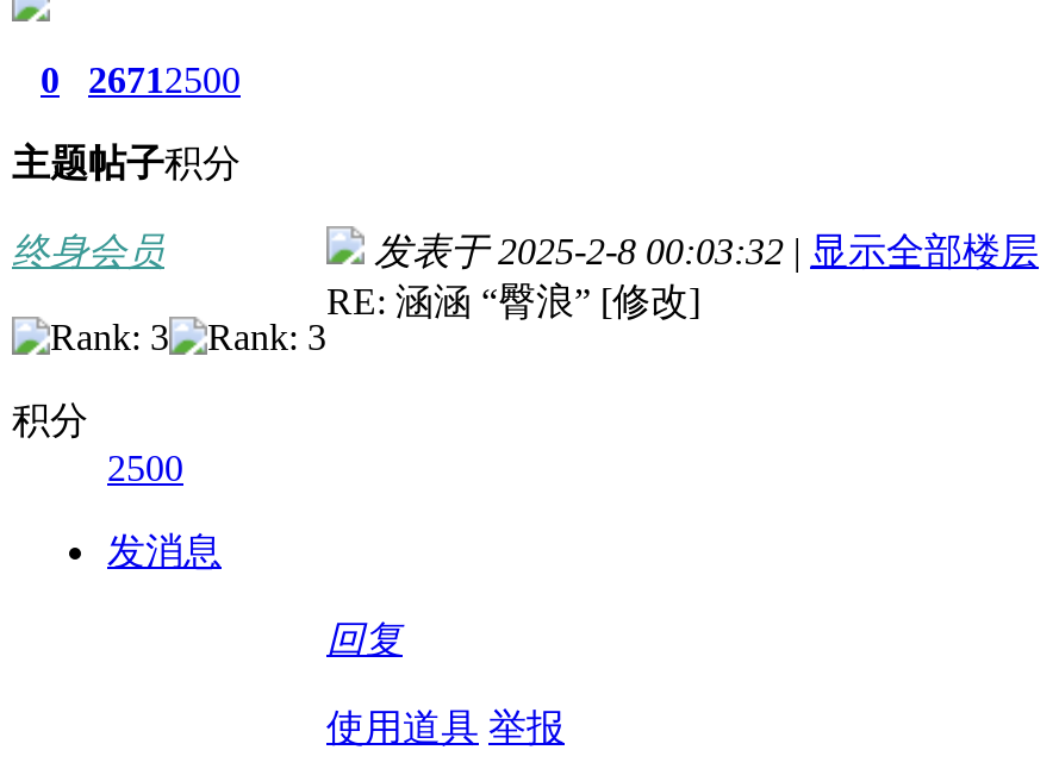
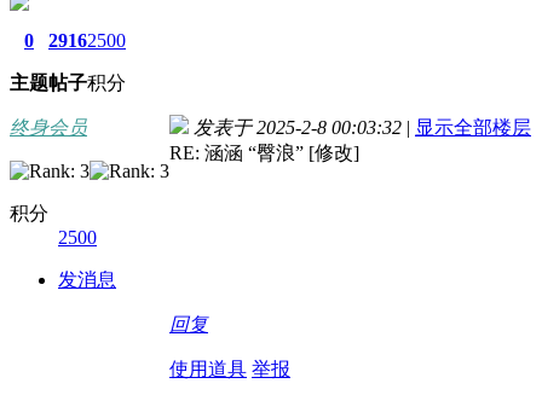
- 0 2671 2500
+ 0 2916 2500
